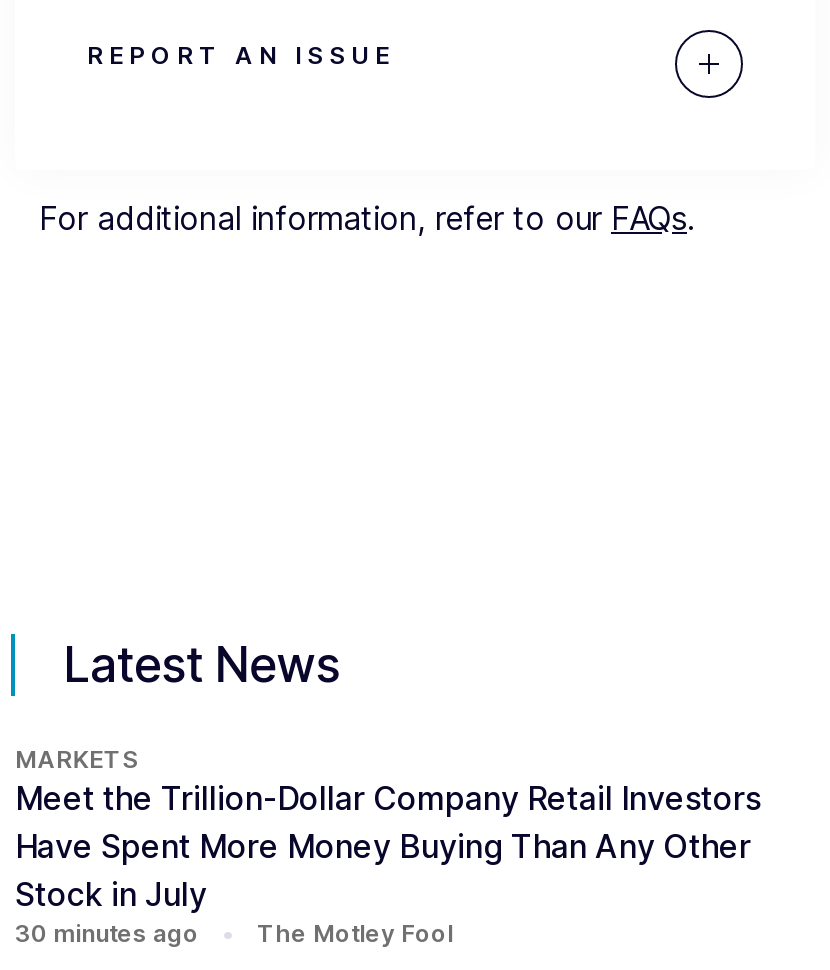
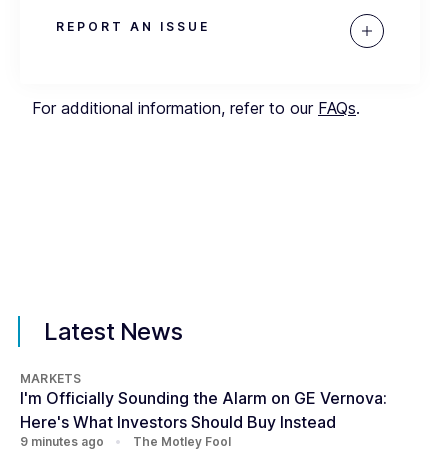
- Meet the Trillion-Dollar Company Retail Investors
- Have Spent More Money Buying Than Any Other
- Stock in July
- 30 minutes ago
+ I'm Officially Sounding the Alarm on GE Vernova:
+ Here's What Investors Should Buy Instead
+ 9 minutes ago
